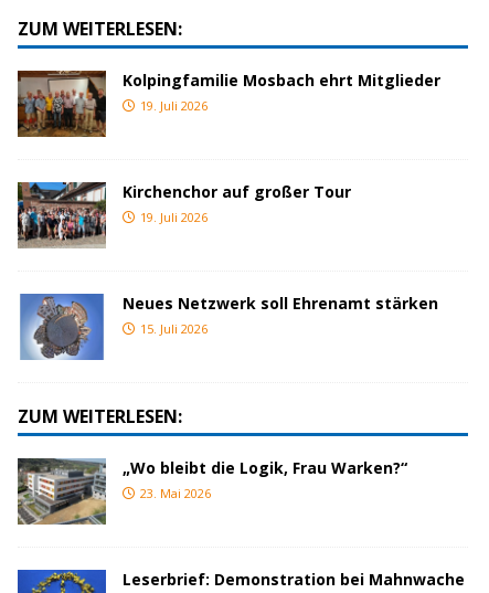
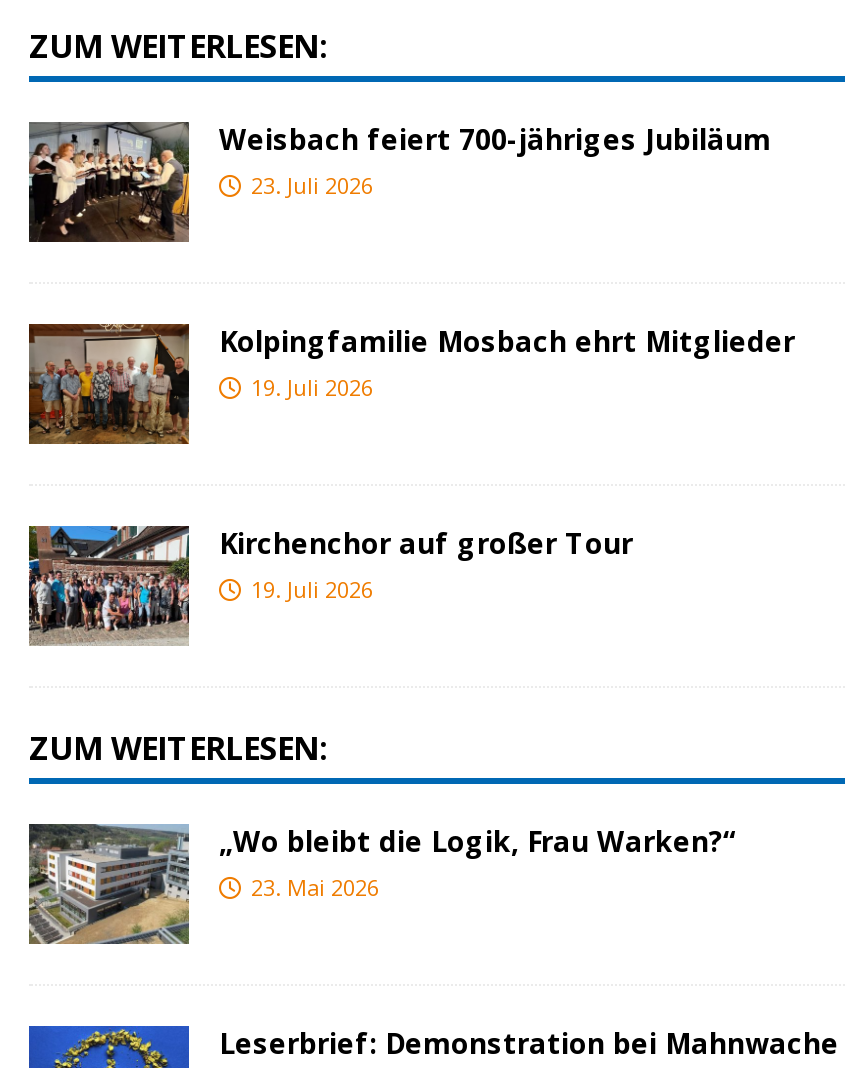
+ [image]
+ Weisbach feiert 700-jähriges Jubiläum
+ 23. Juli 2026

moved down: [image] | Kolpingfamilie Mosbach ehrt Mitglieder | 19. Juli 2026 | Kirchenchor auf großer Tour | 19. Juli 2026

- [image]
- Neues Netzwerk soll Ehrenamt stärken
- 15. Juli 2026
